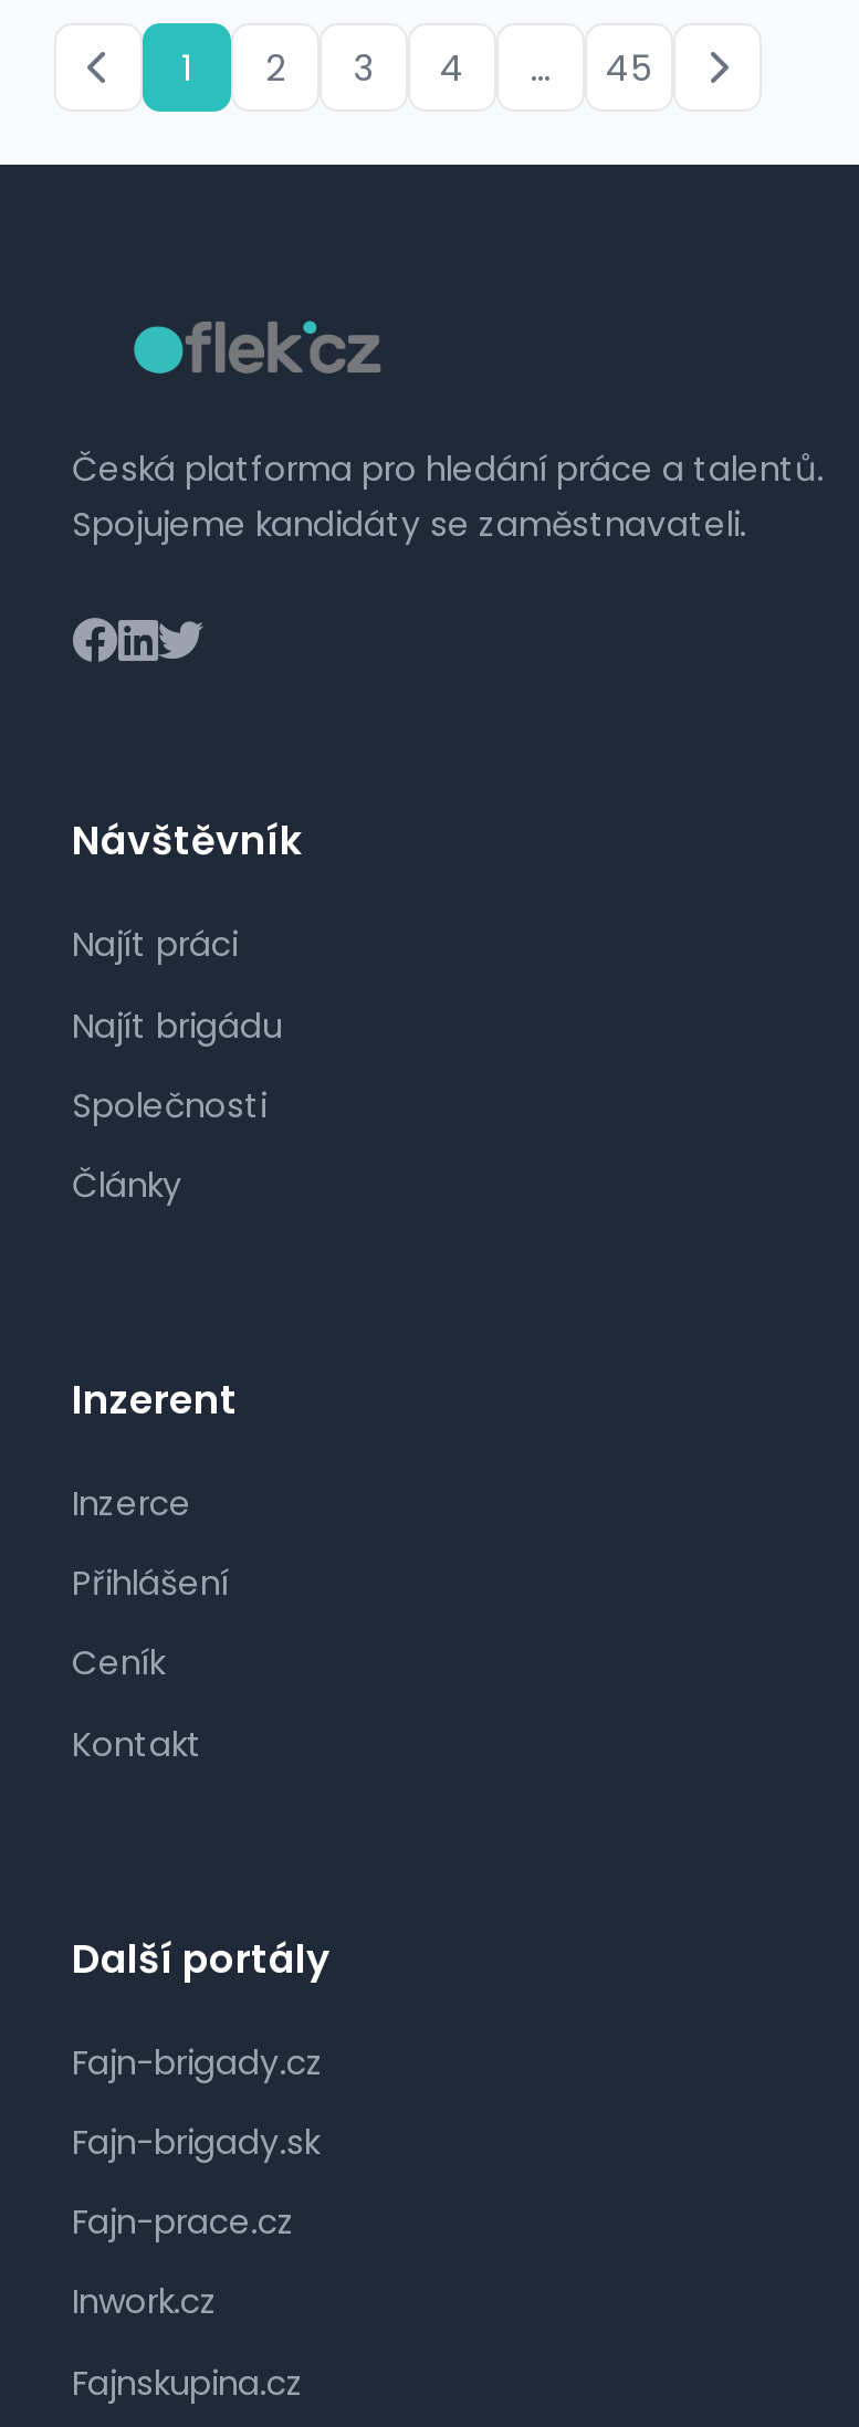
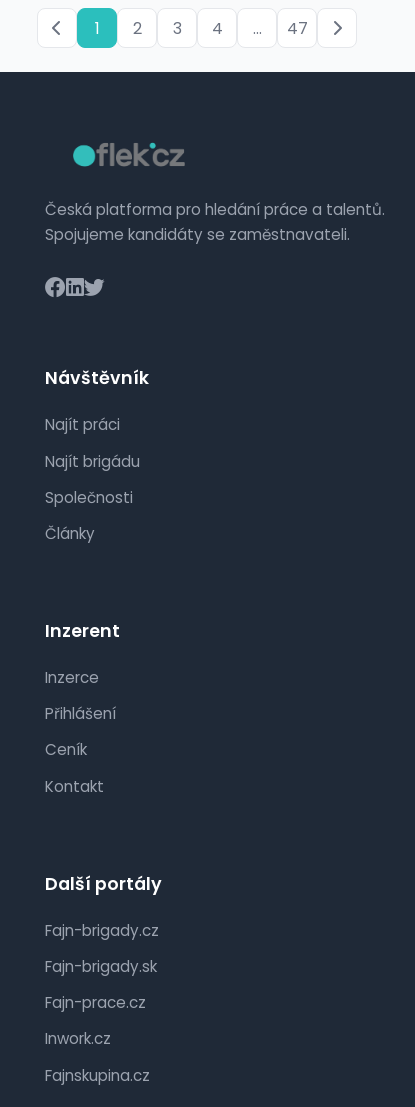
- 45
+ 47
